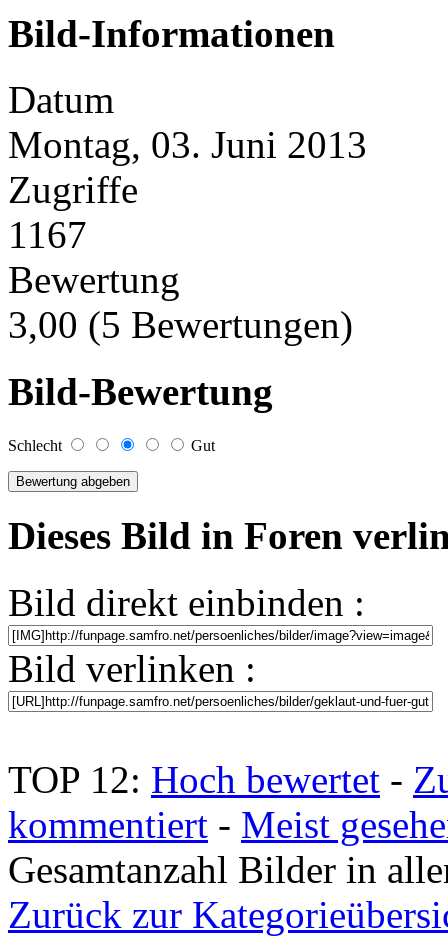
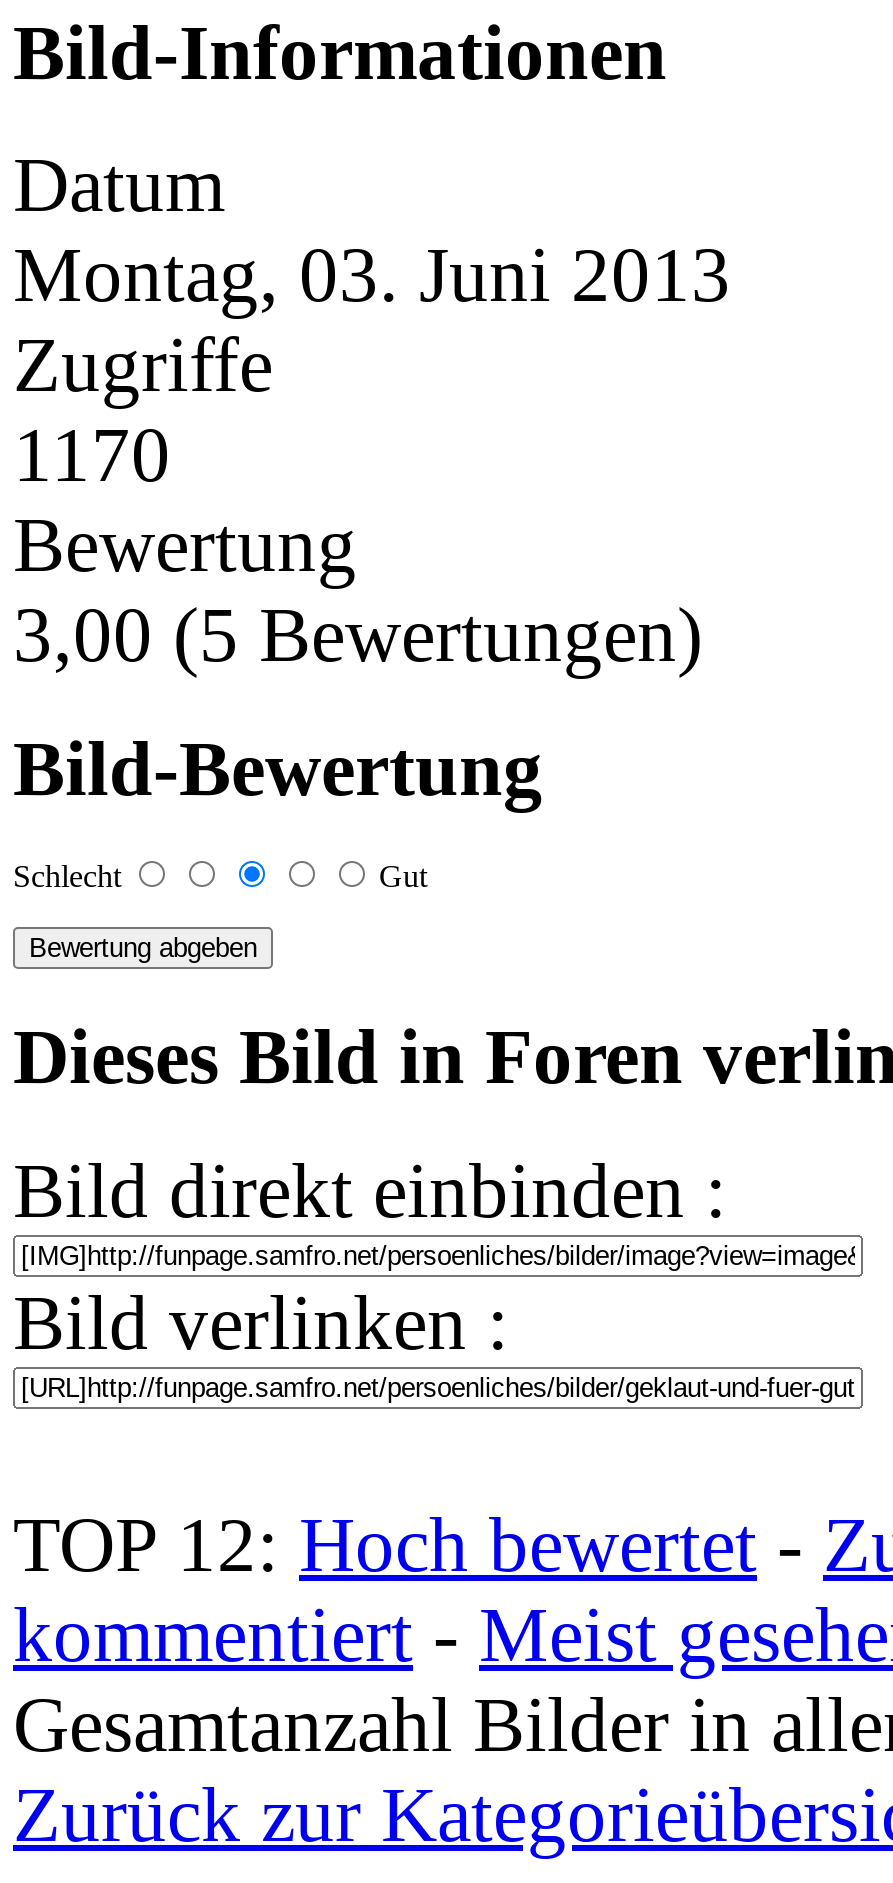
- 1167
+ 1170
